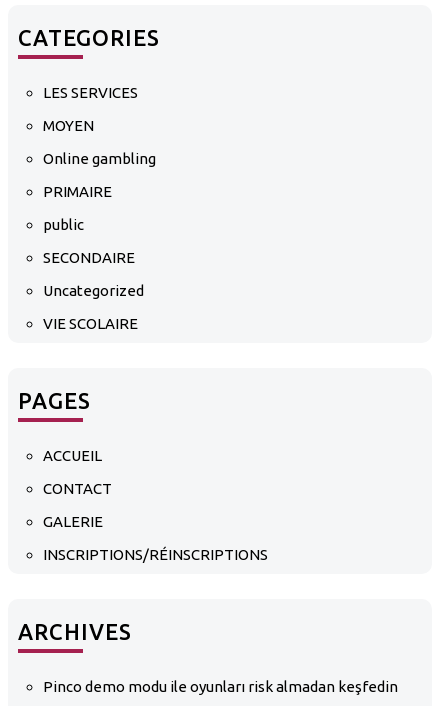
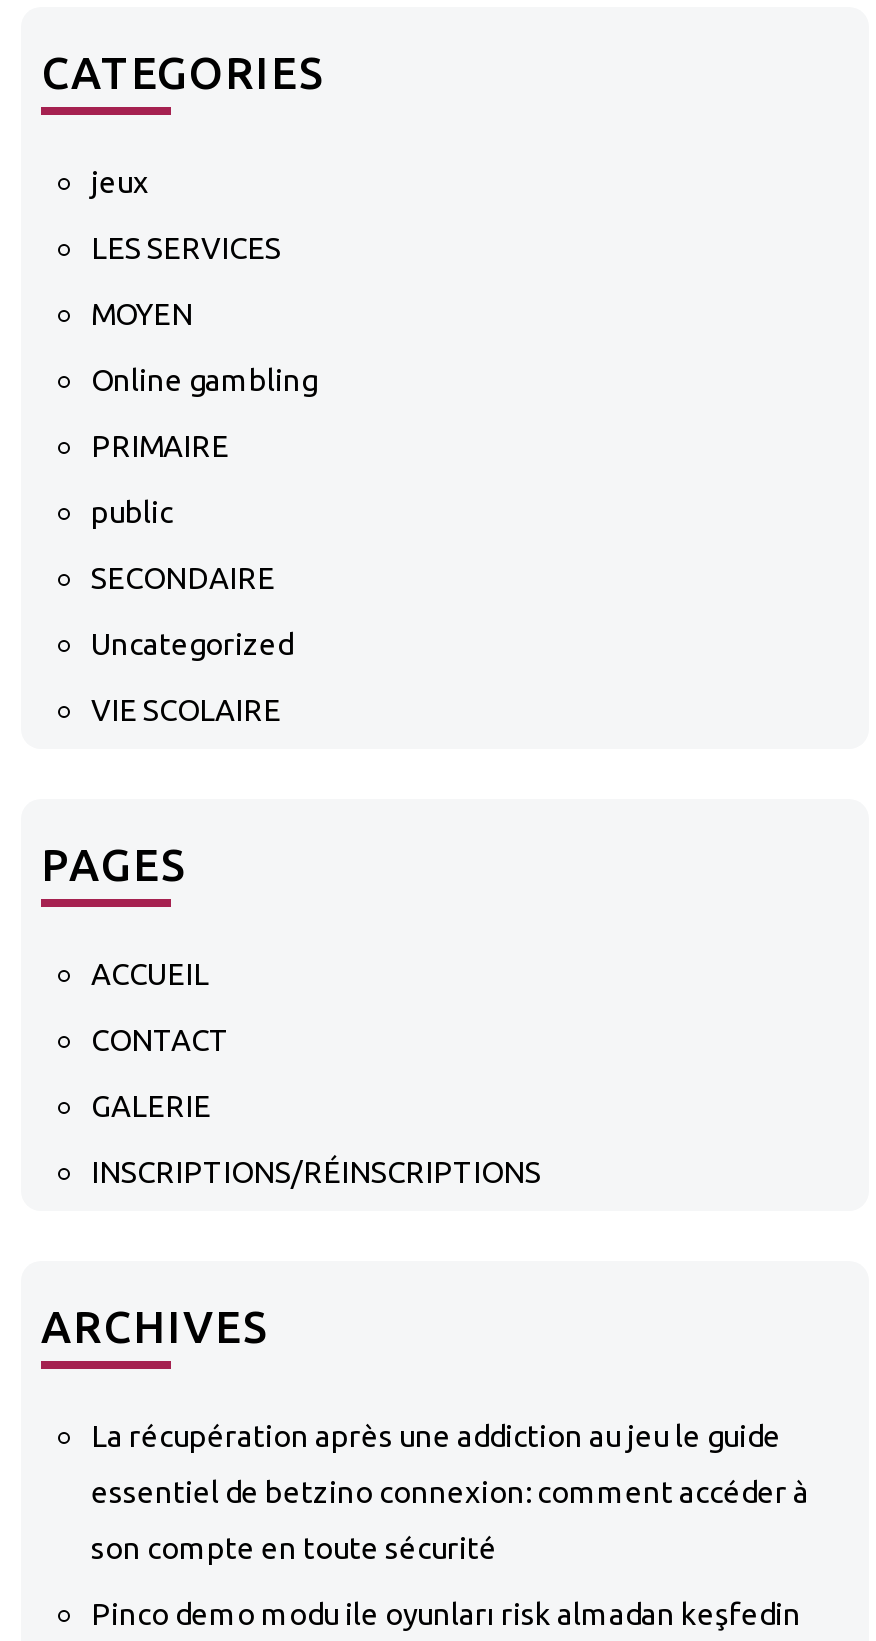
+ jeux

+ La récupération après une addiction au jeu le guide
+ essentiel de betzino connexion: comment accéder à
+ son compte en toute sécurité
